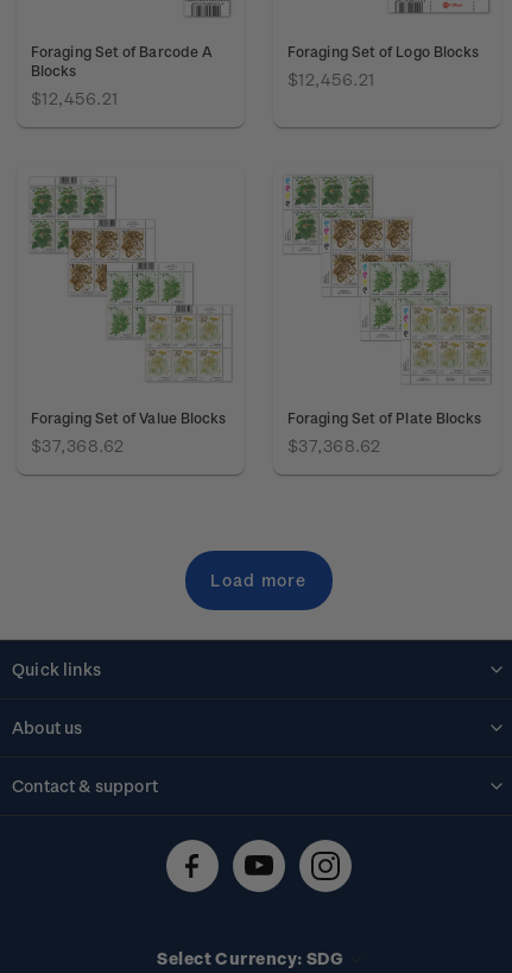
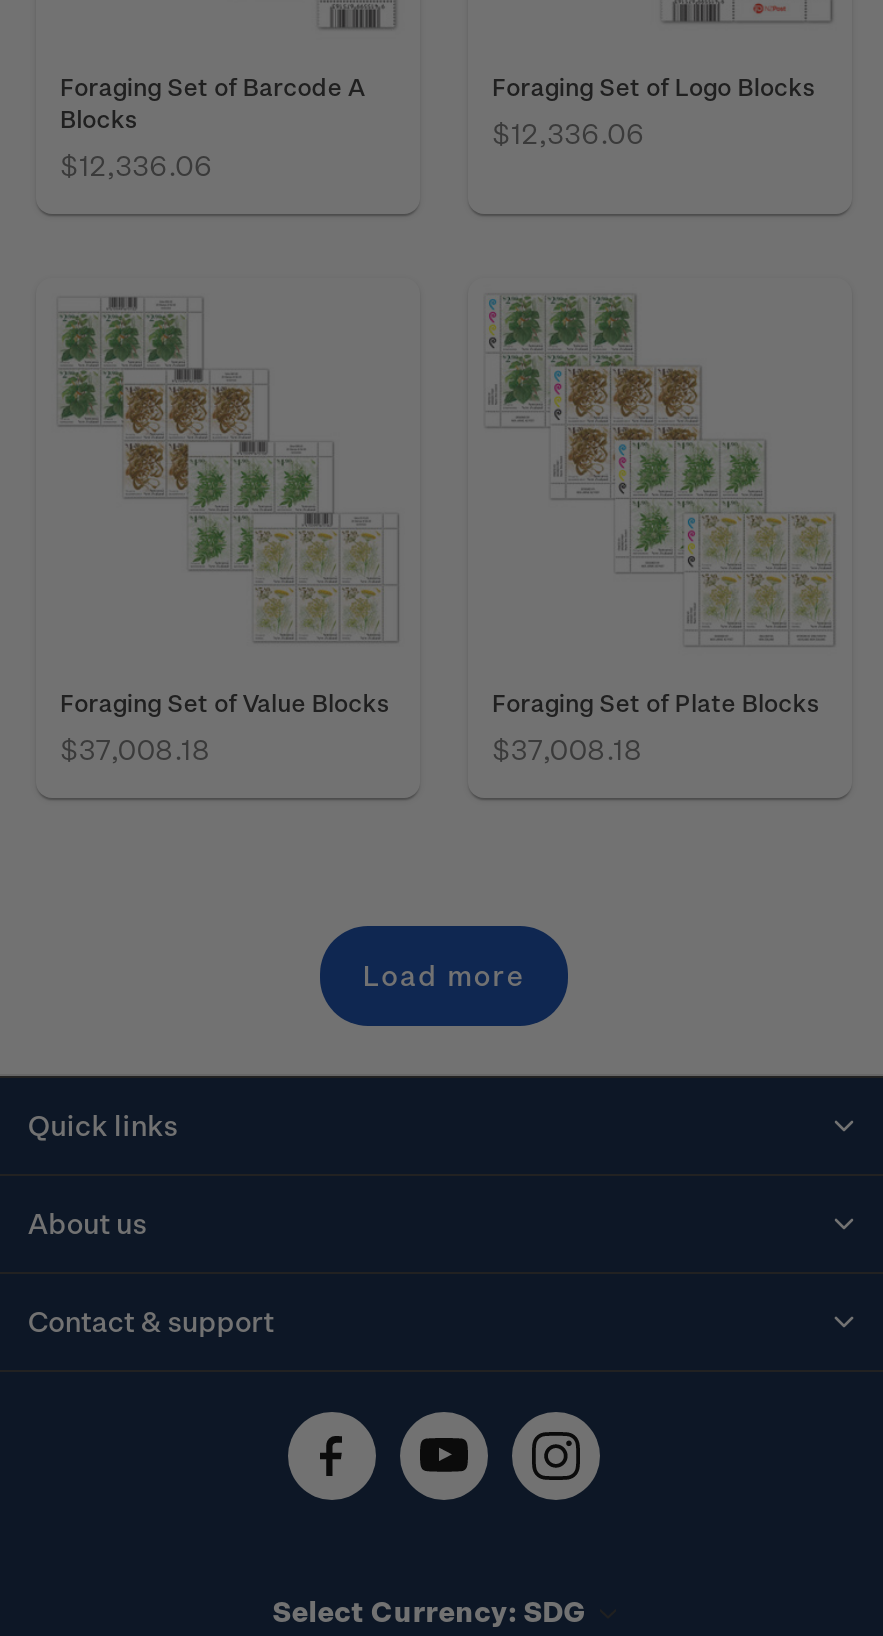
- $12,456.21
+ $12,336.06

- $12,456.21
+ $12,336.06

- $37,368.62
+ $37,008.18

- $37,368.62
+ $37,008.18
